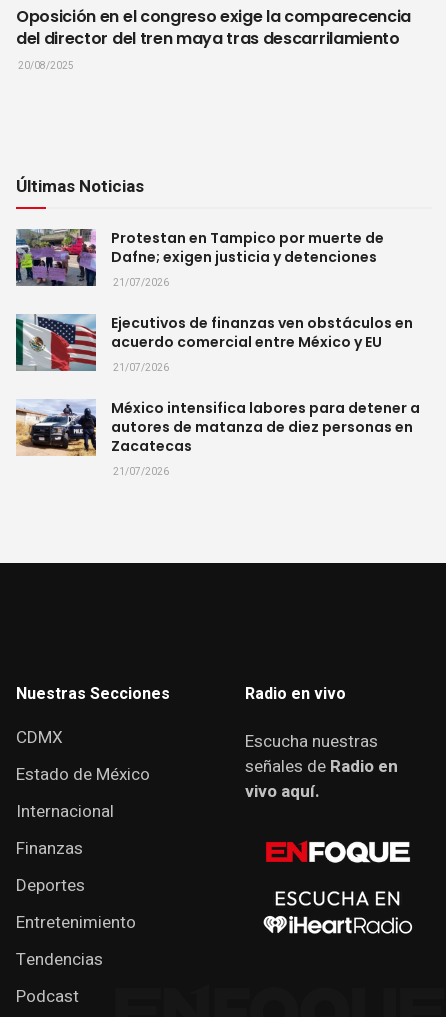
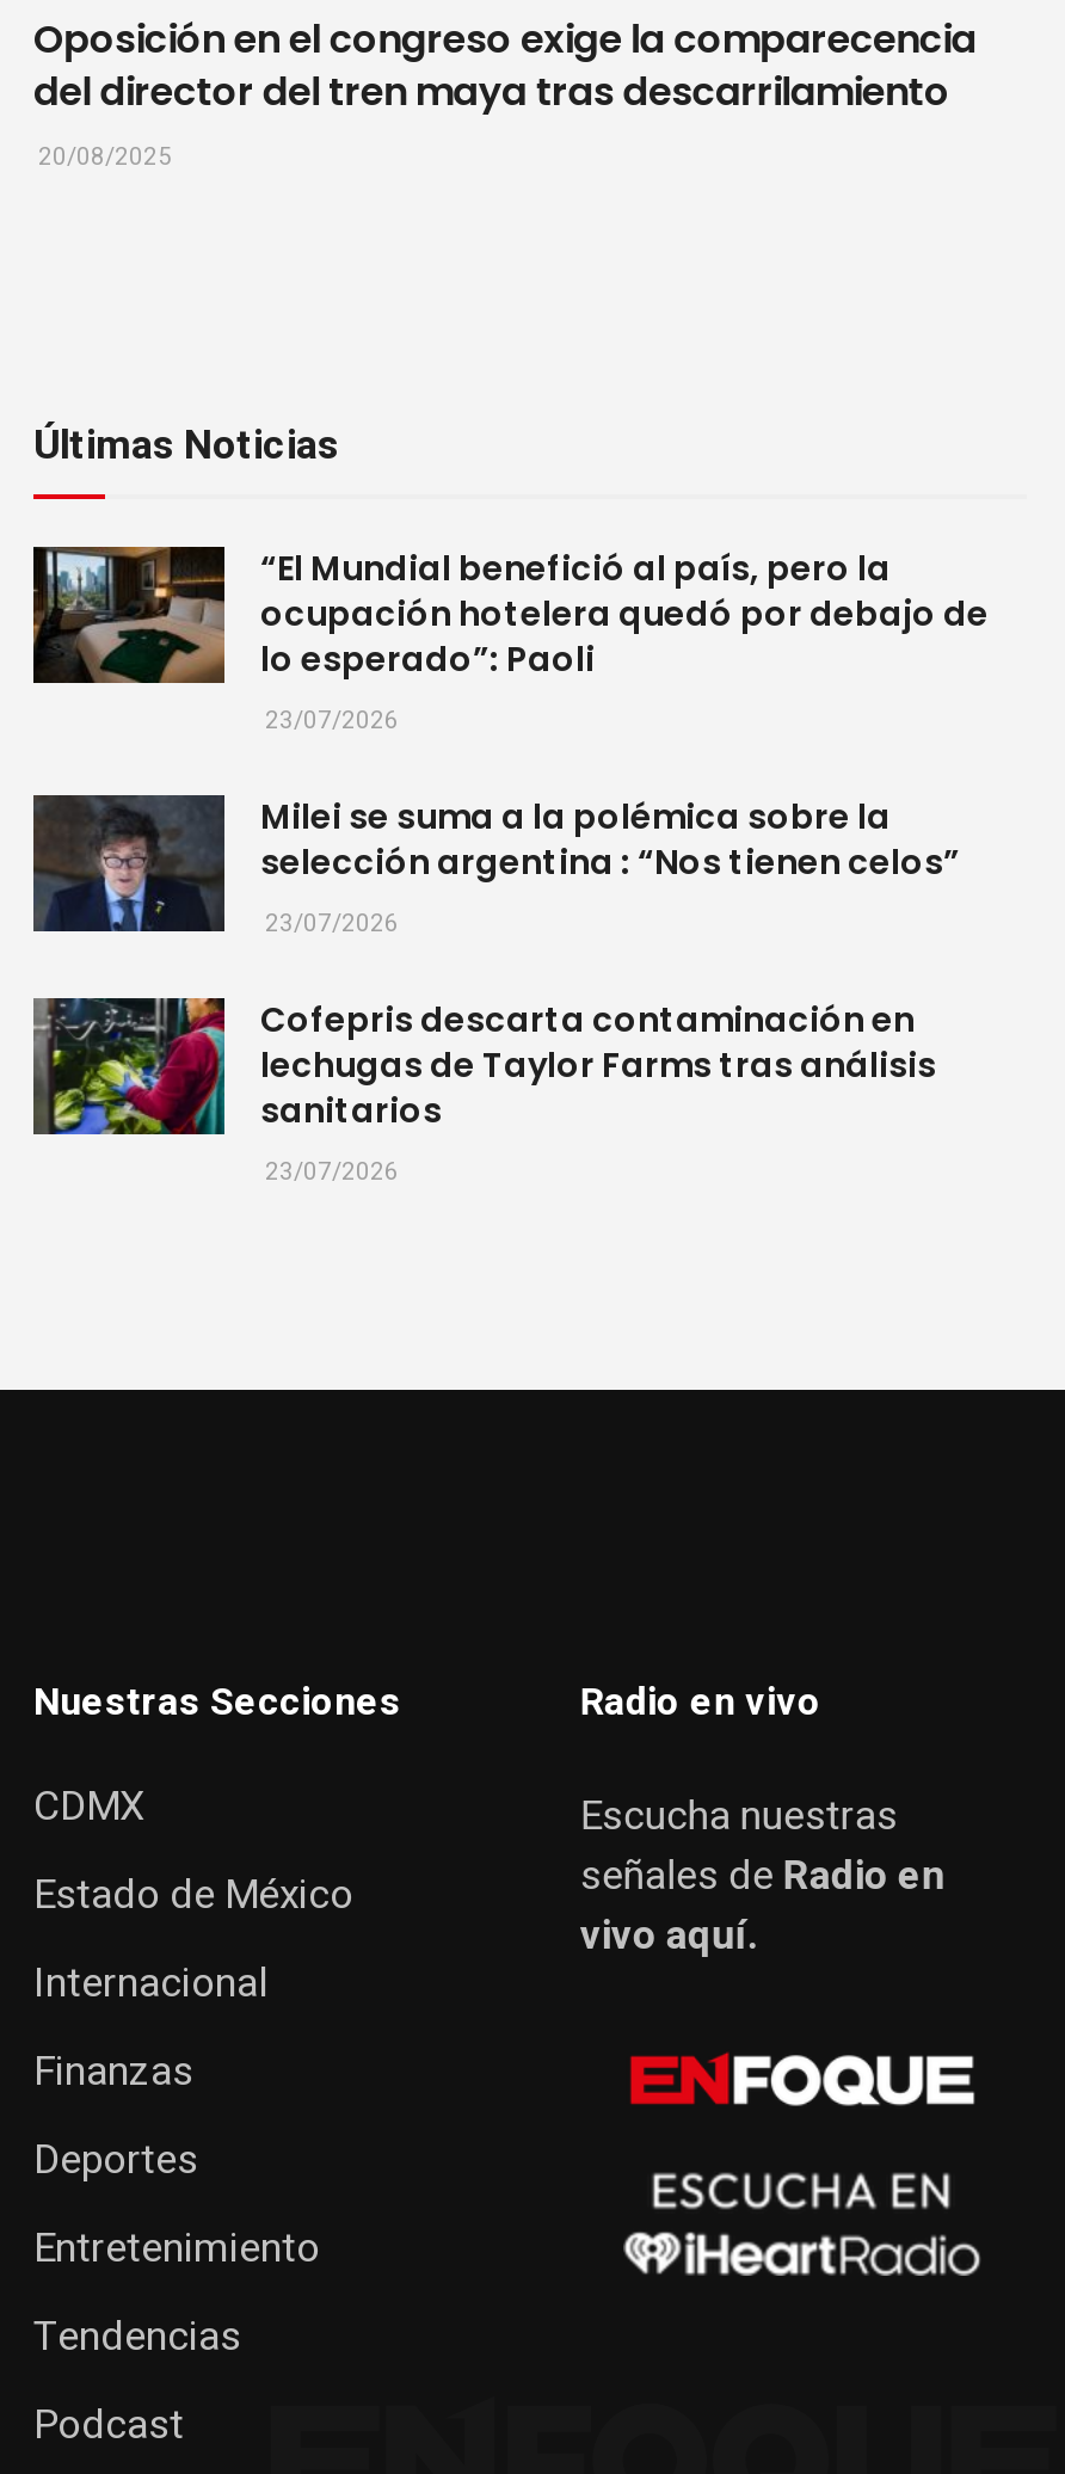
- [image]
- Protestan en Tampico por muerte de
- Dafne; exigen justicia y detenciones
- 21/07/2026
+ [image]
+ “El Mundial benefició al país, pero la
+ ocupación hotelera quedó por debajo de
+ lo esperado”: Paoli
+ 23/07/2026

- [image]
- Ejecutivos de finanzas ven obstáculos en
- acuerdo comercial entre México y EU
- 21/07/2026
+ [image]
+ Milei se suma a la polémica sobre la
+ selección argentina : “Nos tienen celos”
+ 23/07/2026

- [image]
- México intensifica labores para detener a
- autores de matanza de diez personas en
- Zacatecas
- 21/07/2026
+ [image]
+ Cofepris descarta contaminación en
+ lechugas de Taylor Farms tras análisis
+ sanitarios
+ 23/07/2026
